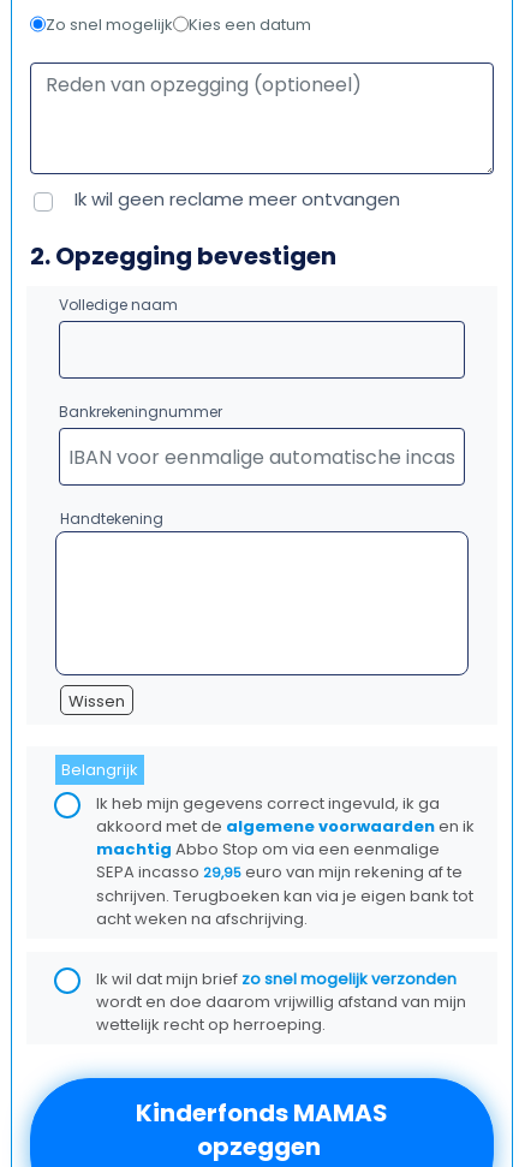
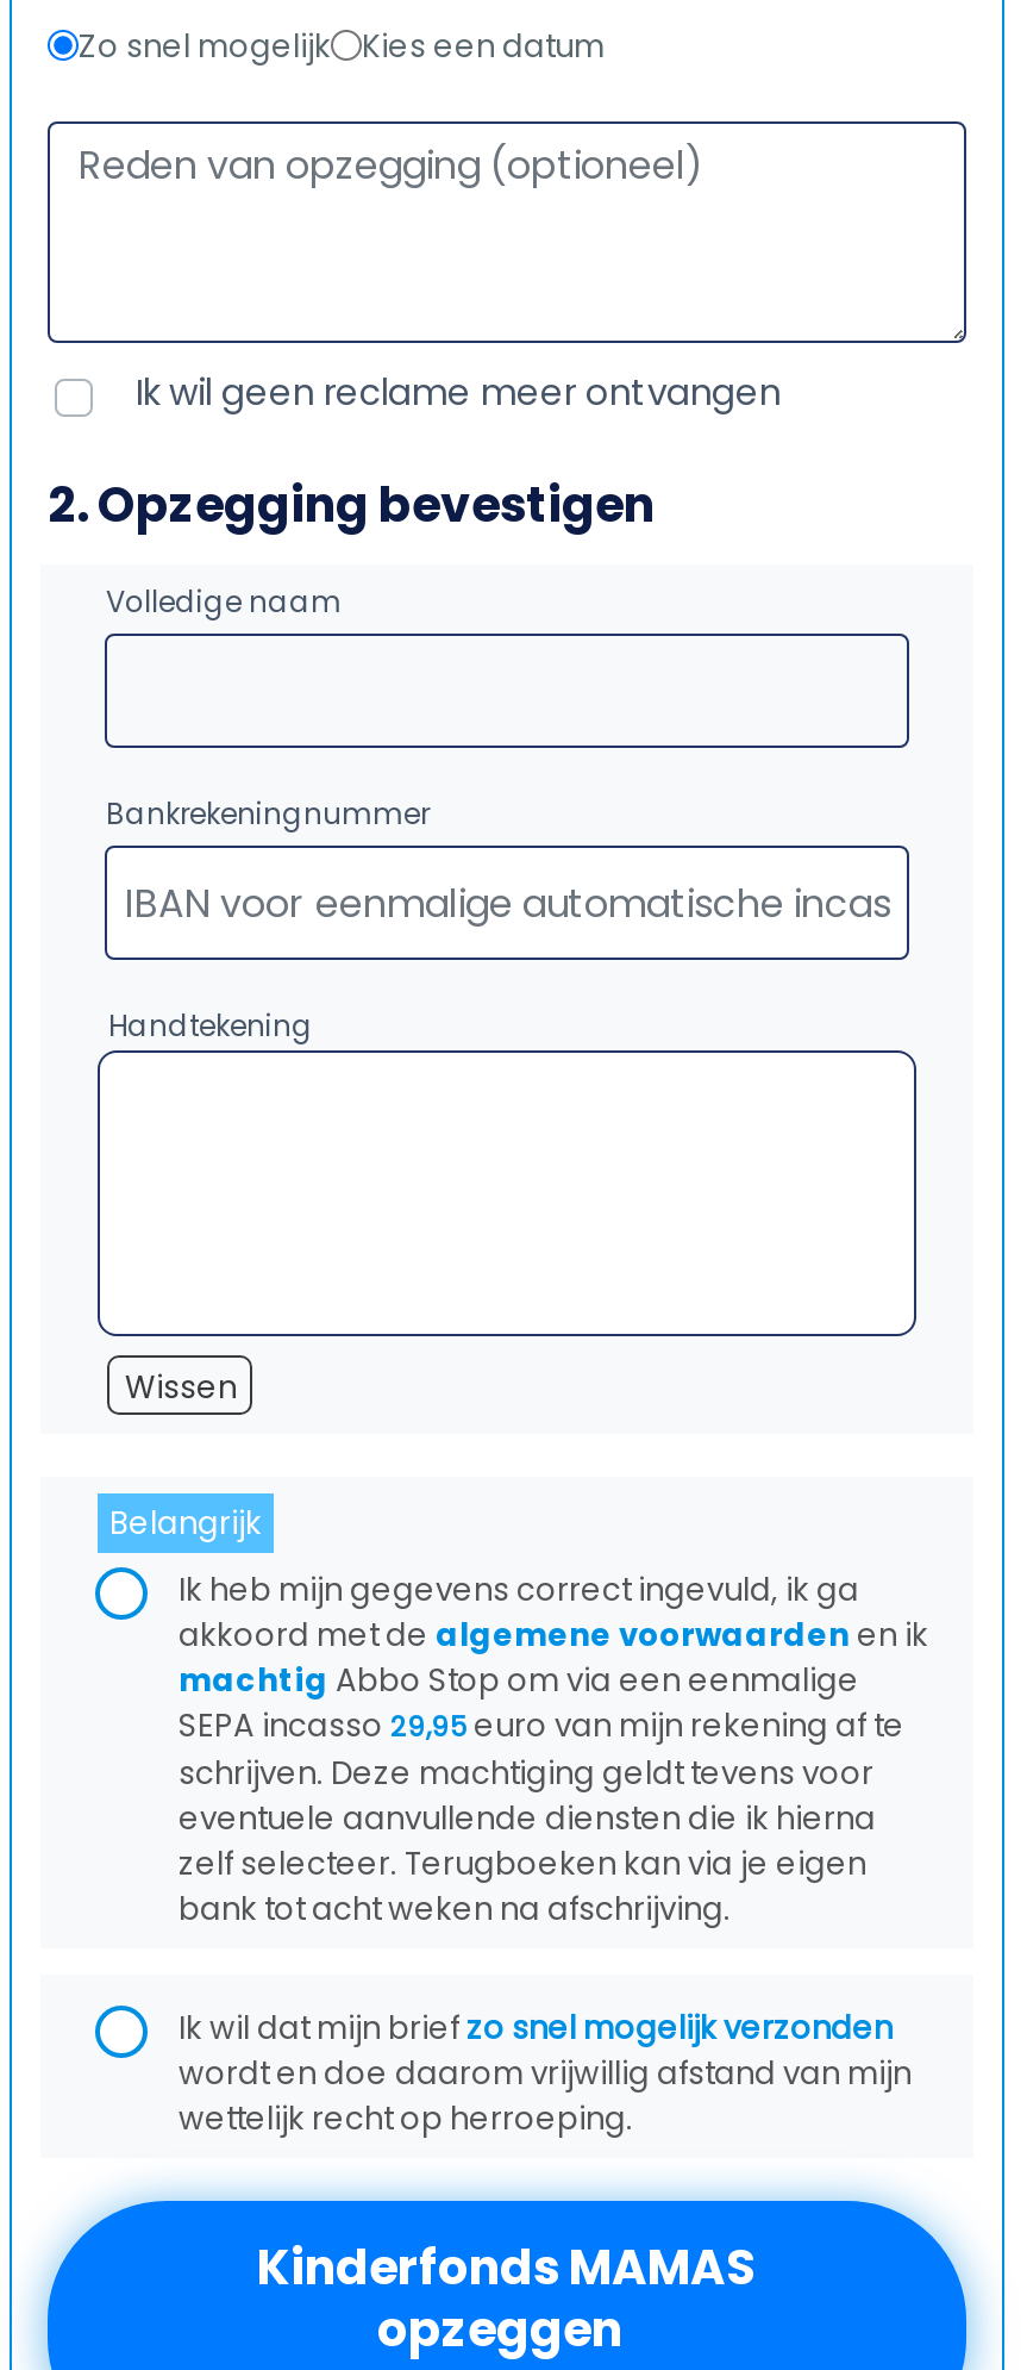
- schrijven. Terugboeken kan via je eigen bank tot
- acht weken na afschrijving.
+ schrijven. Deze machtiging geldt tevens voor
+ eventuele aanvullende diensten die ik hierna
+ zelf selecteer. Terugboeken kan via je eigen
+ bank tot acht weken na afschrijving.
